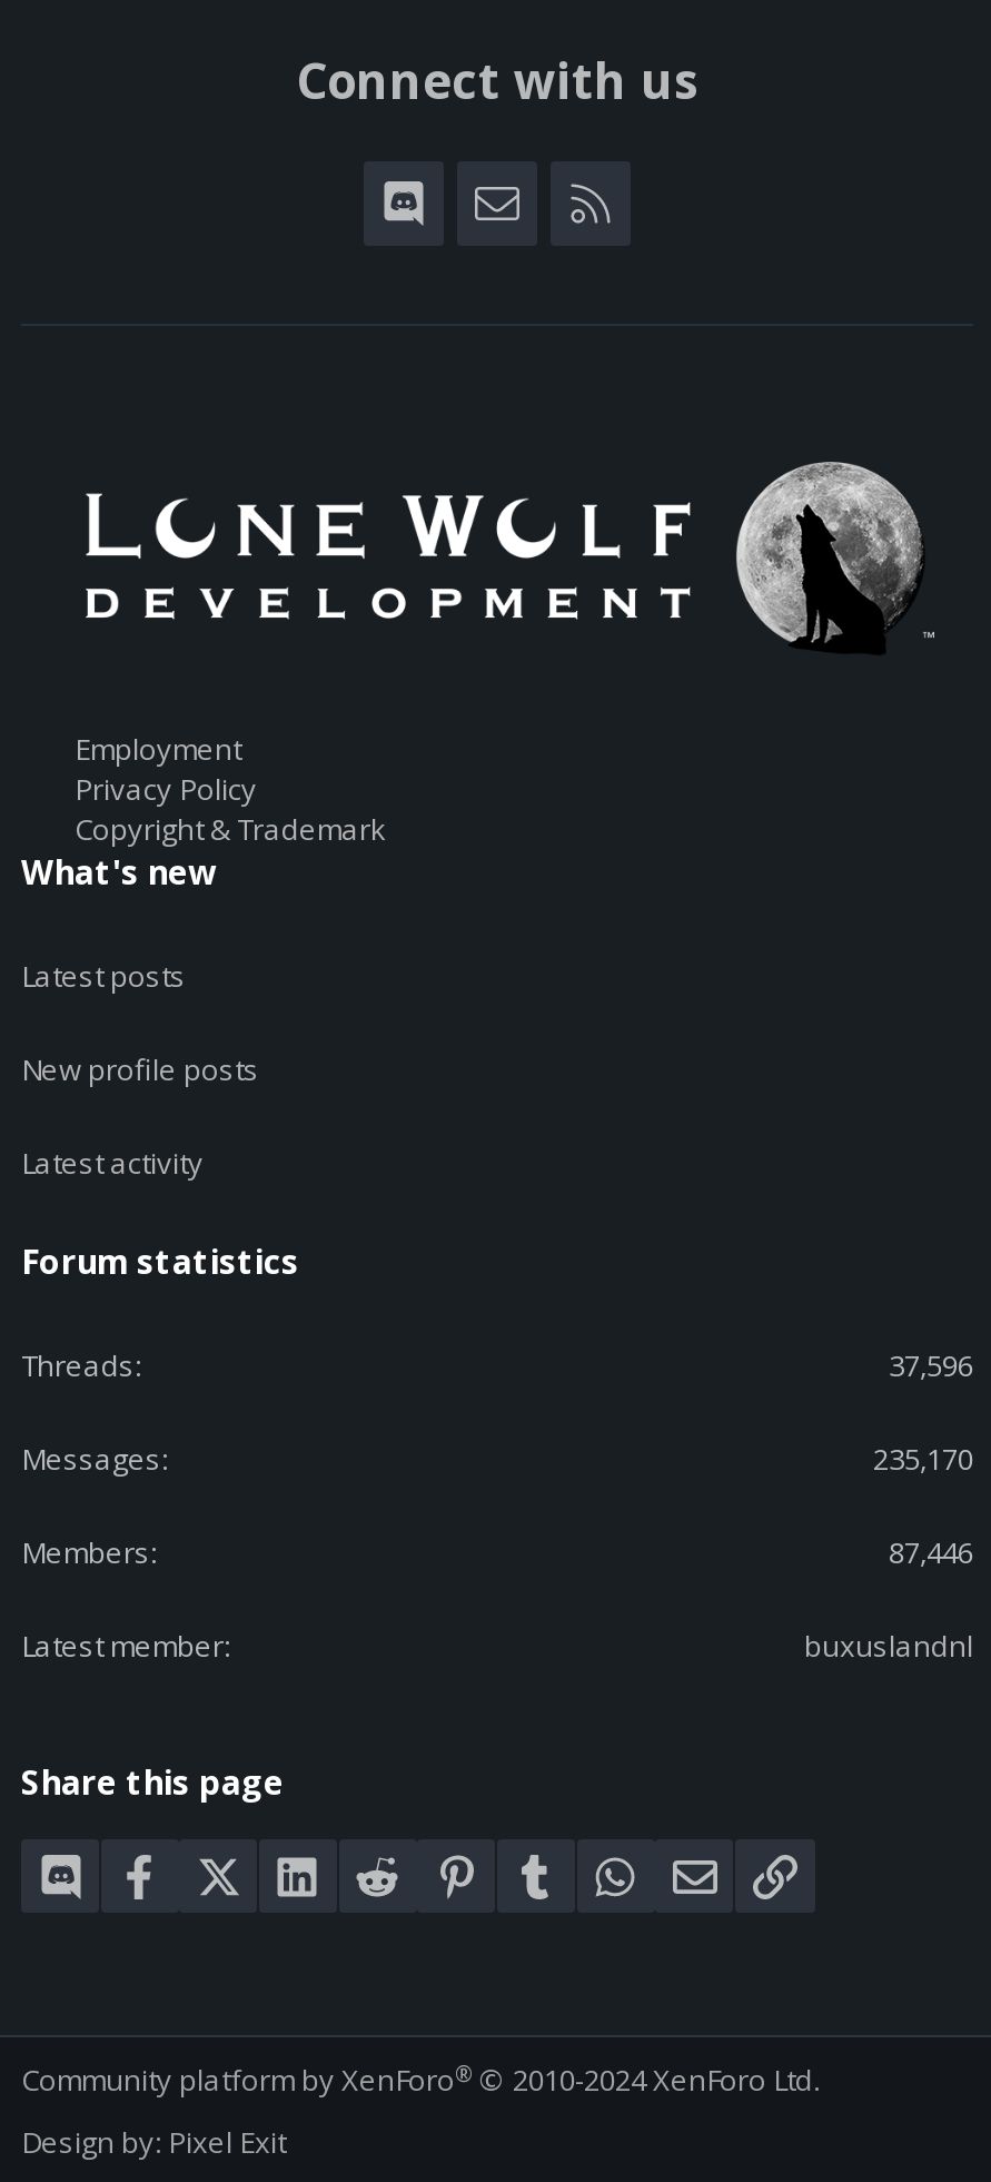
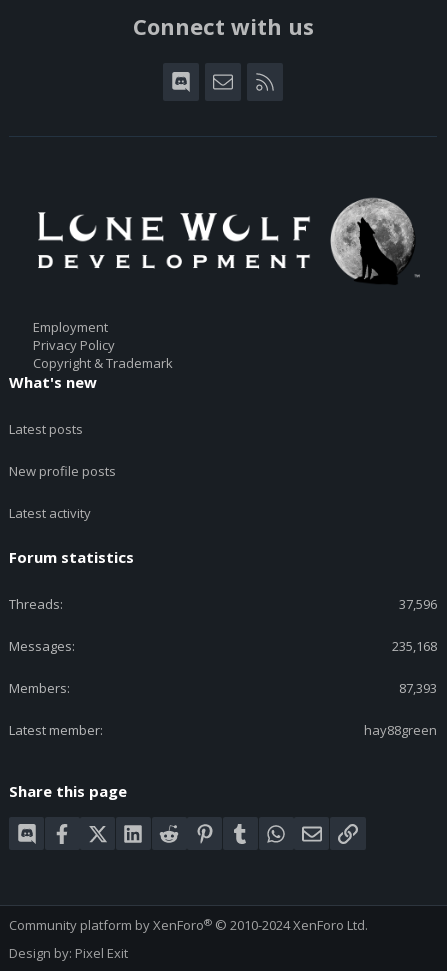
- 235,170
+ 235,168

- 87,446
+ 87,393

- buxuslandnl
+ hay88green
